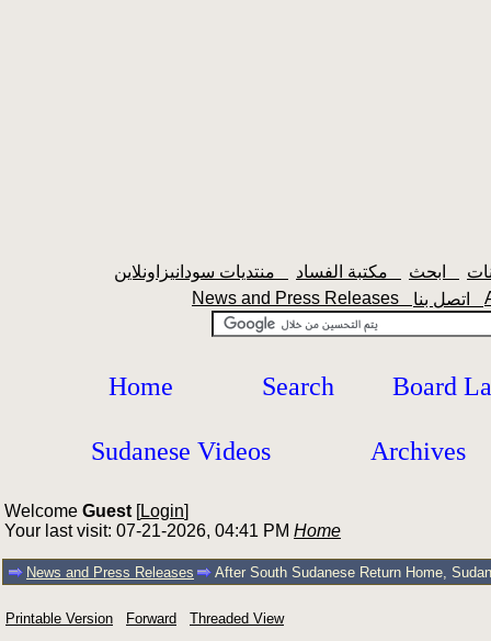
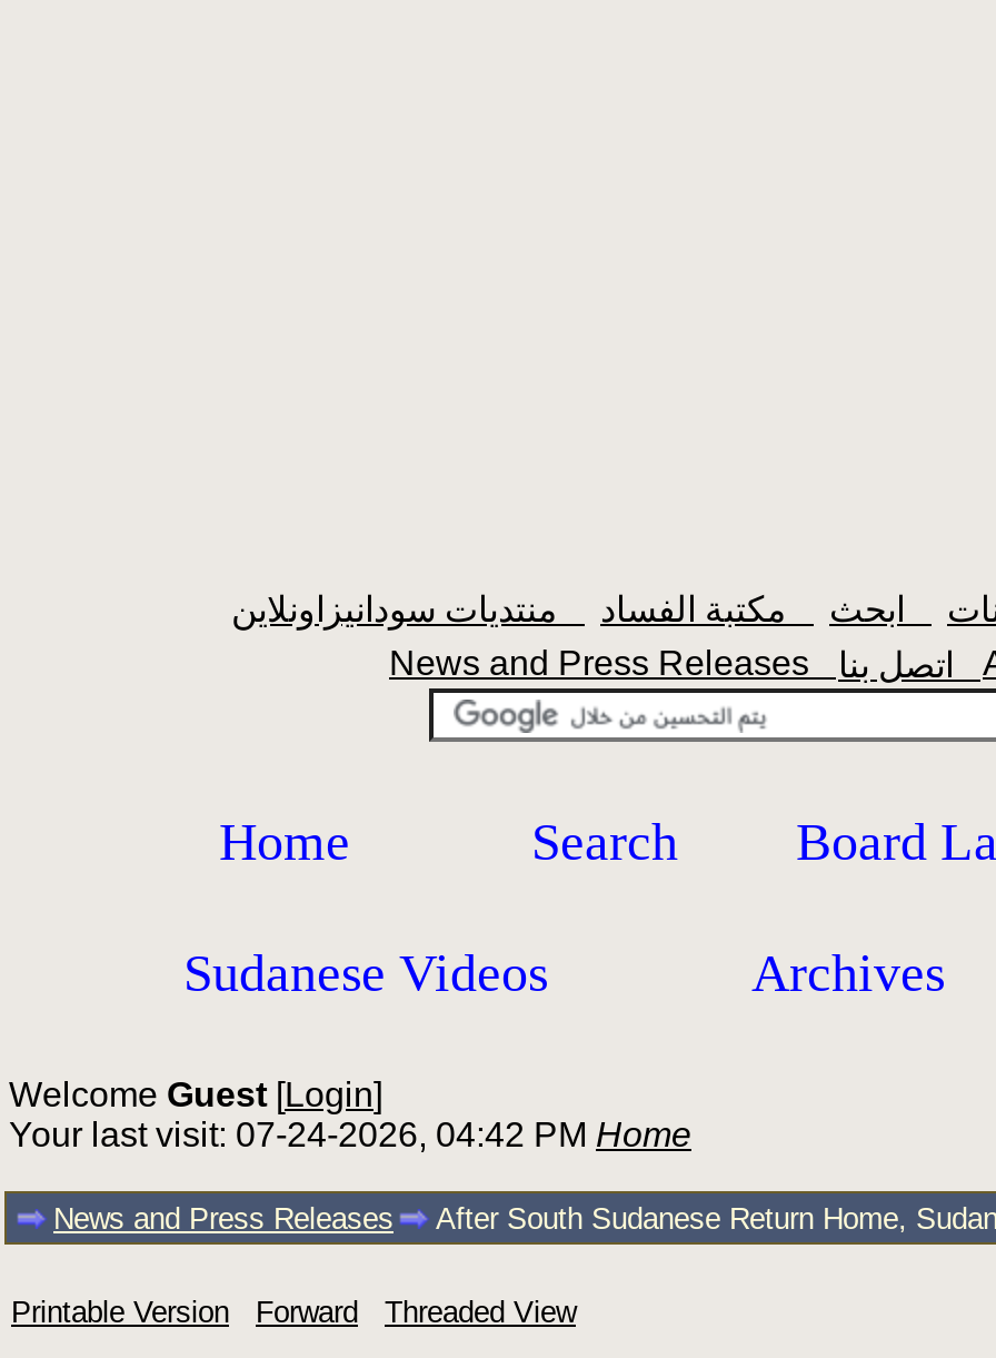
- Your last visit: 07-21-2026, 04:41 PM Home
+ Your last visit: 07-24-2026, 04:42 PM Home
